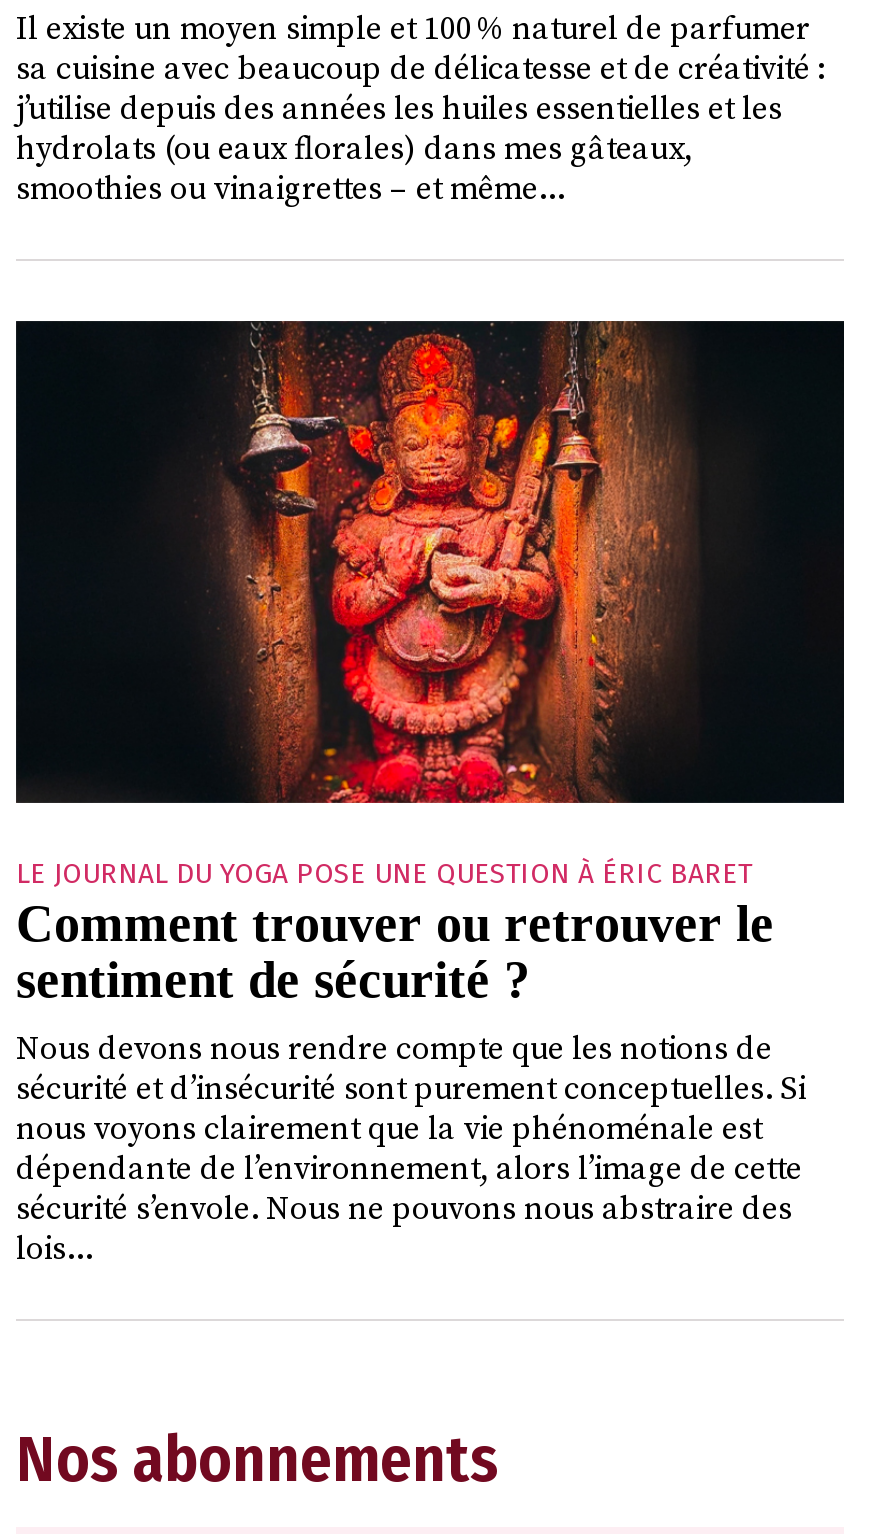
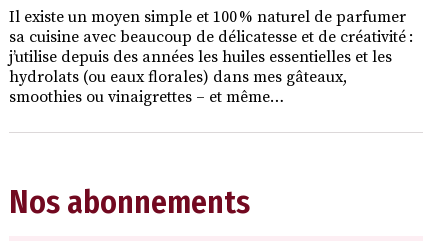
- [image]
- LE JOURNAL DU YOGA POSE UNE QUESTION À ÉRIC BARET
- Comment trouver ou retrouver le
- sentiment de sécurité ?
- Nous devons nous rendre compte que les notions de
- sécurité et d’insécurité sont purement conceptuelles. Si
- nous voyons clairement que la vie phénoménale est
- dépendante de l’environnement, alors l’image de cette
- sécurité s’envole. Nous ne pouvons nous abstraire des
- lois…
